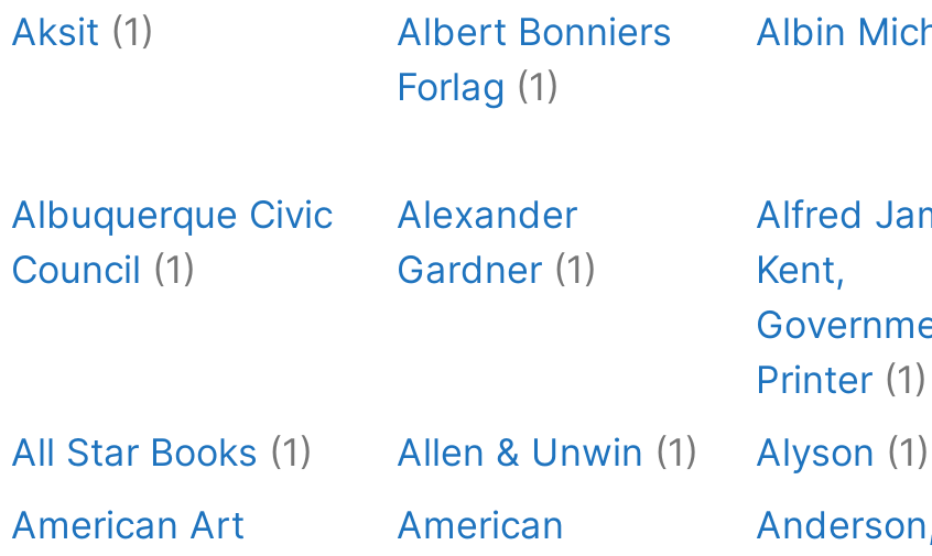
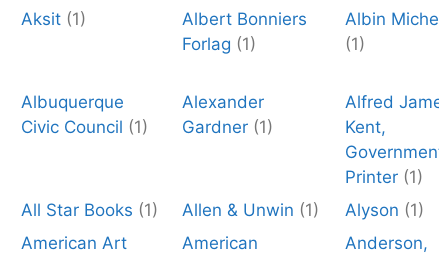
- Albuquerque Civic
- Council (1)
+ (1)
+ Albuquerque
+ Civic Council (1)
